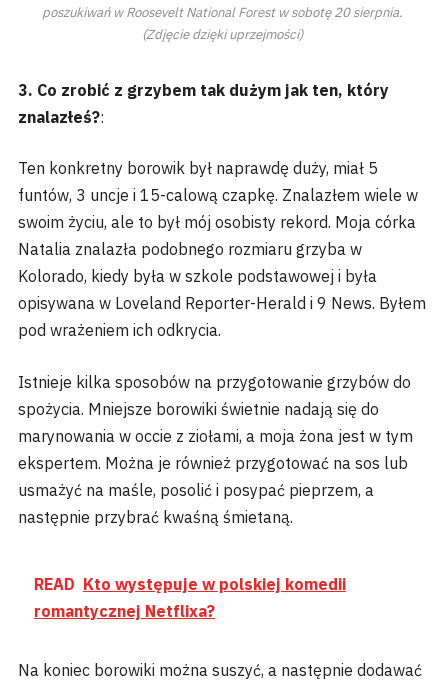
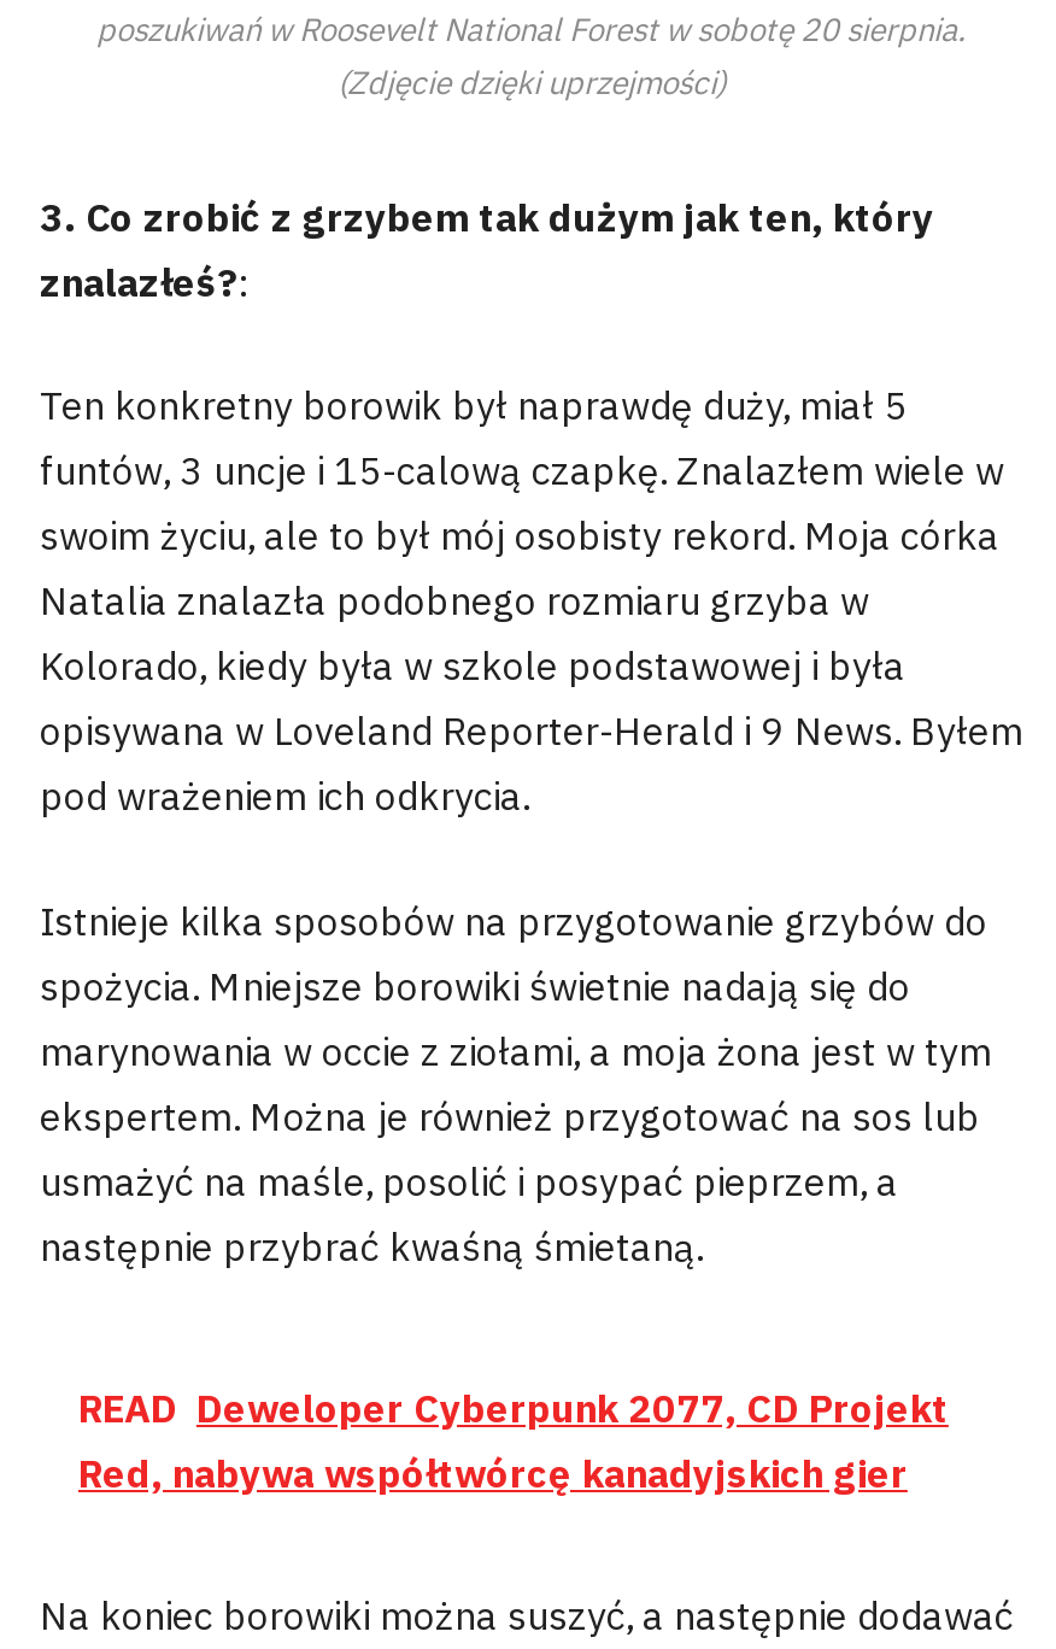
- READ Kto występuje w polskiej komedii
- romantycznej Netflixa?
+ READ Deweloper Cyberpunk 2077, CD Projekt
+ Red, nabywa współtwórcę kanadyjskich gier
